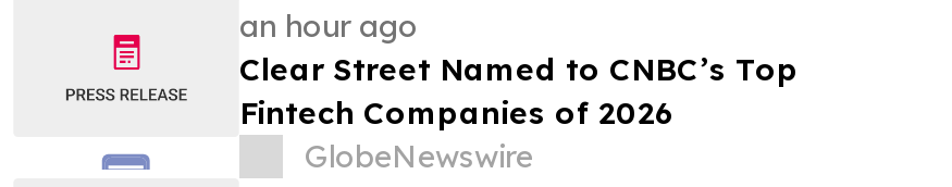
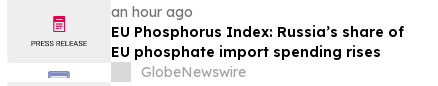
- Clear Street Named to CNBC’s Top
- Fintech Companies of 2026
+ EU Phosphorus Index: Russia’s share of
+ EU phosphate import spending rises
